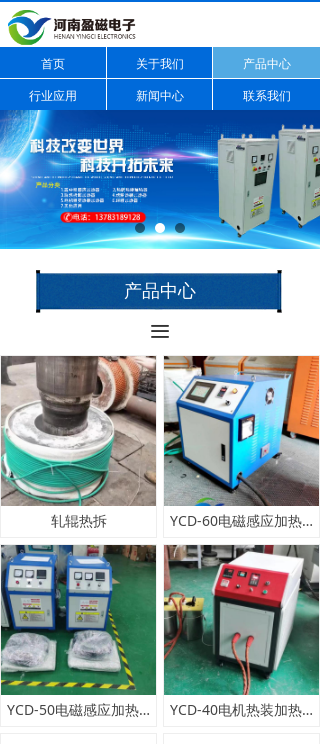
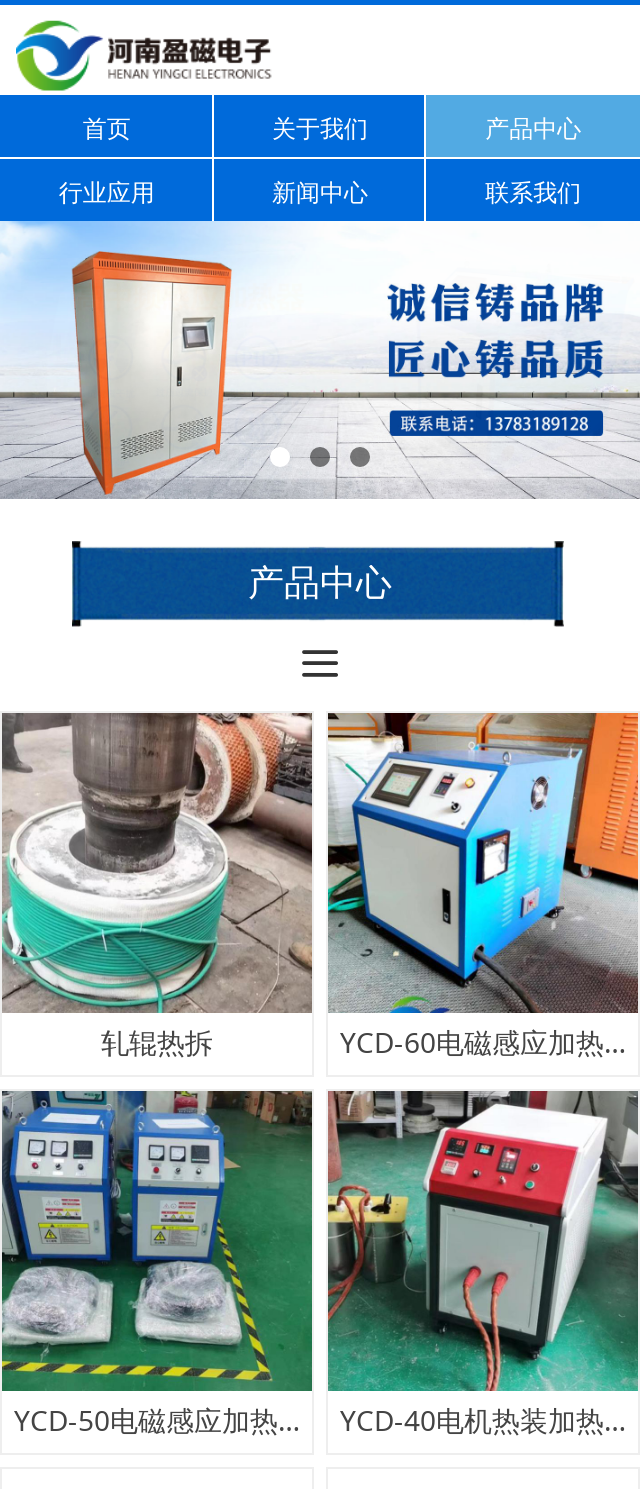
- [image]
+ [image]
